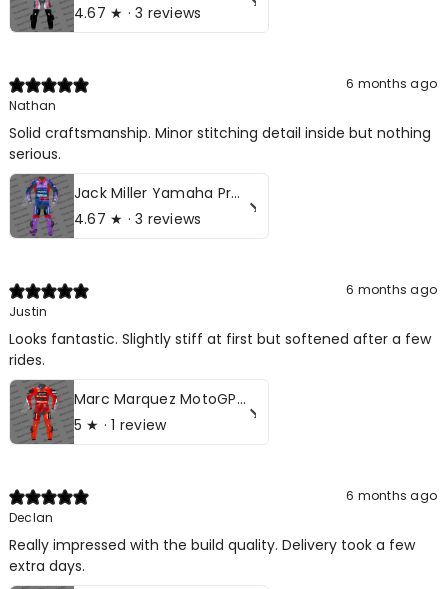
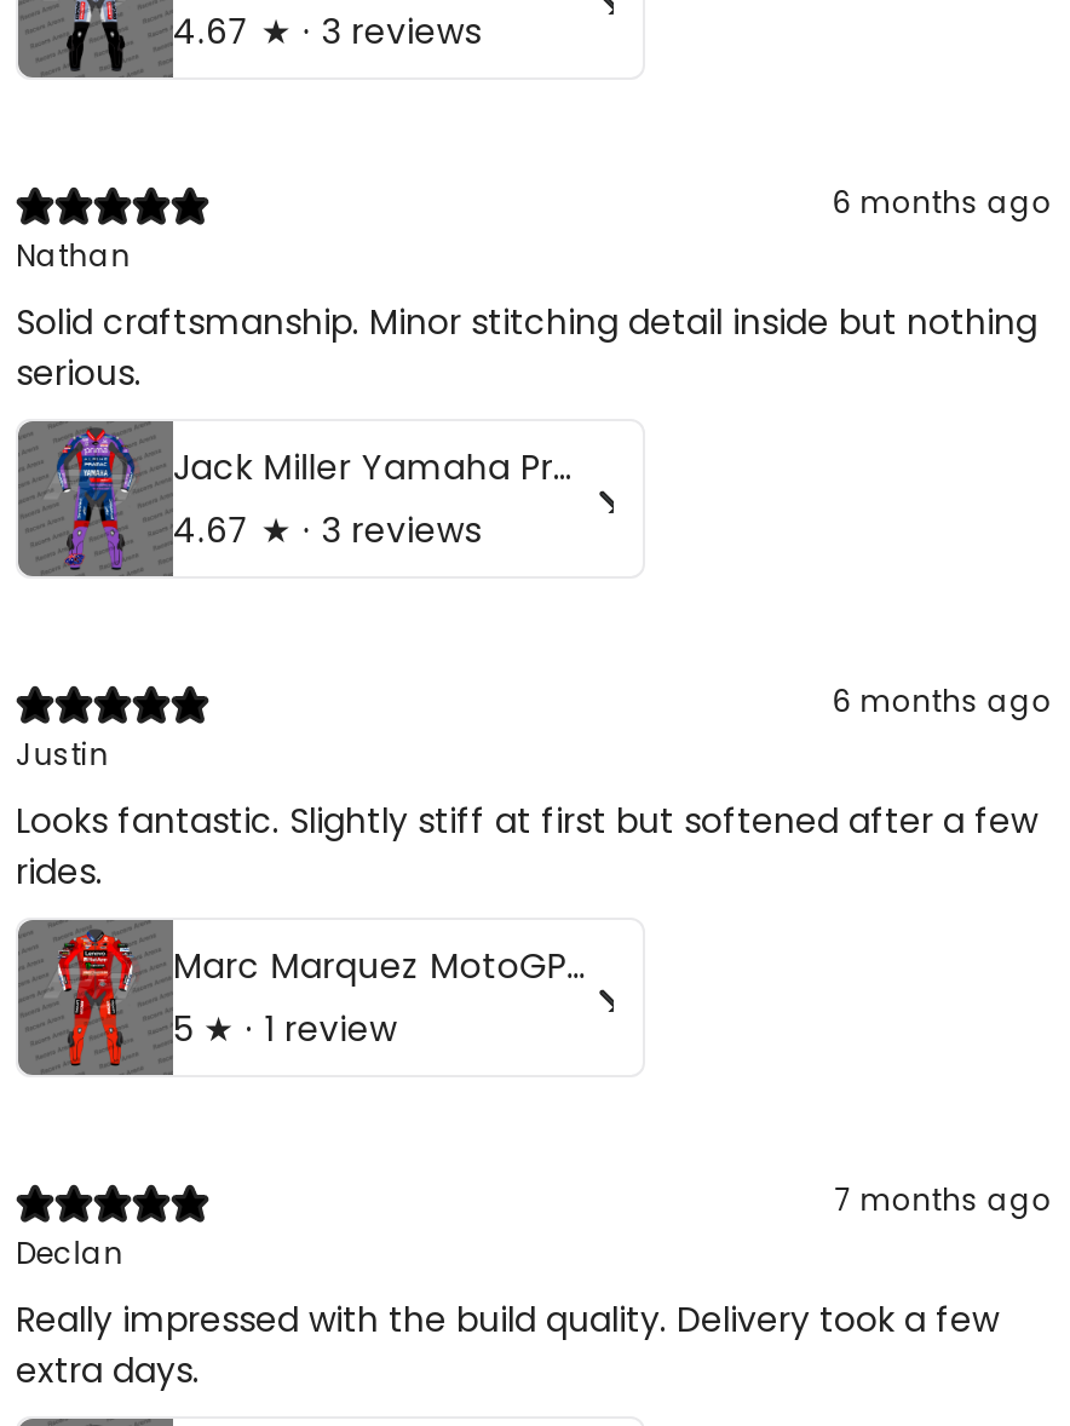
- 6 months ago
+ 7 months ago
